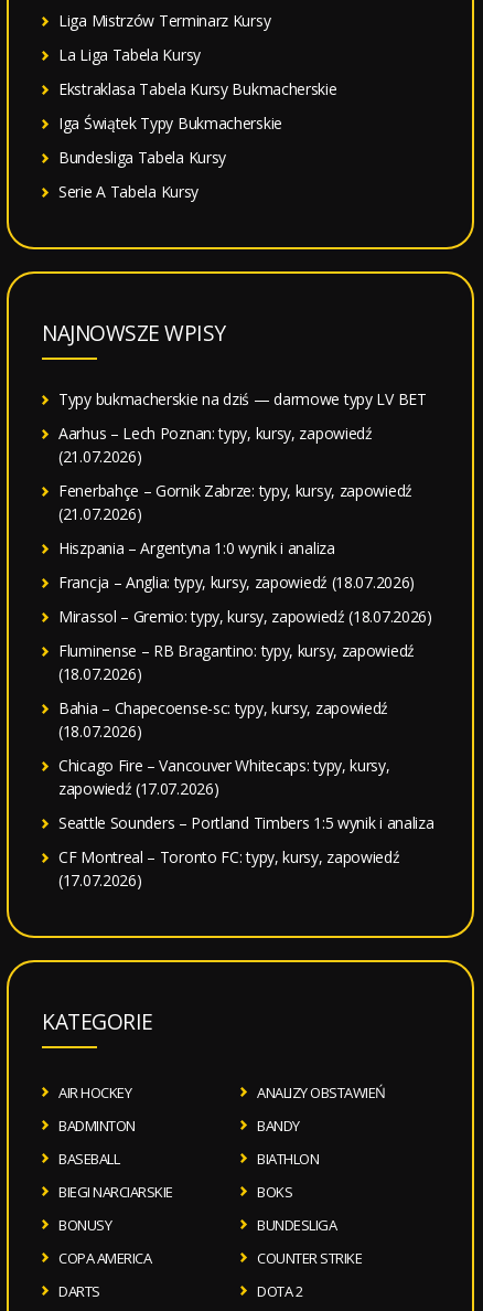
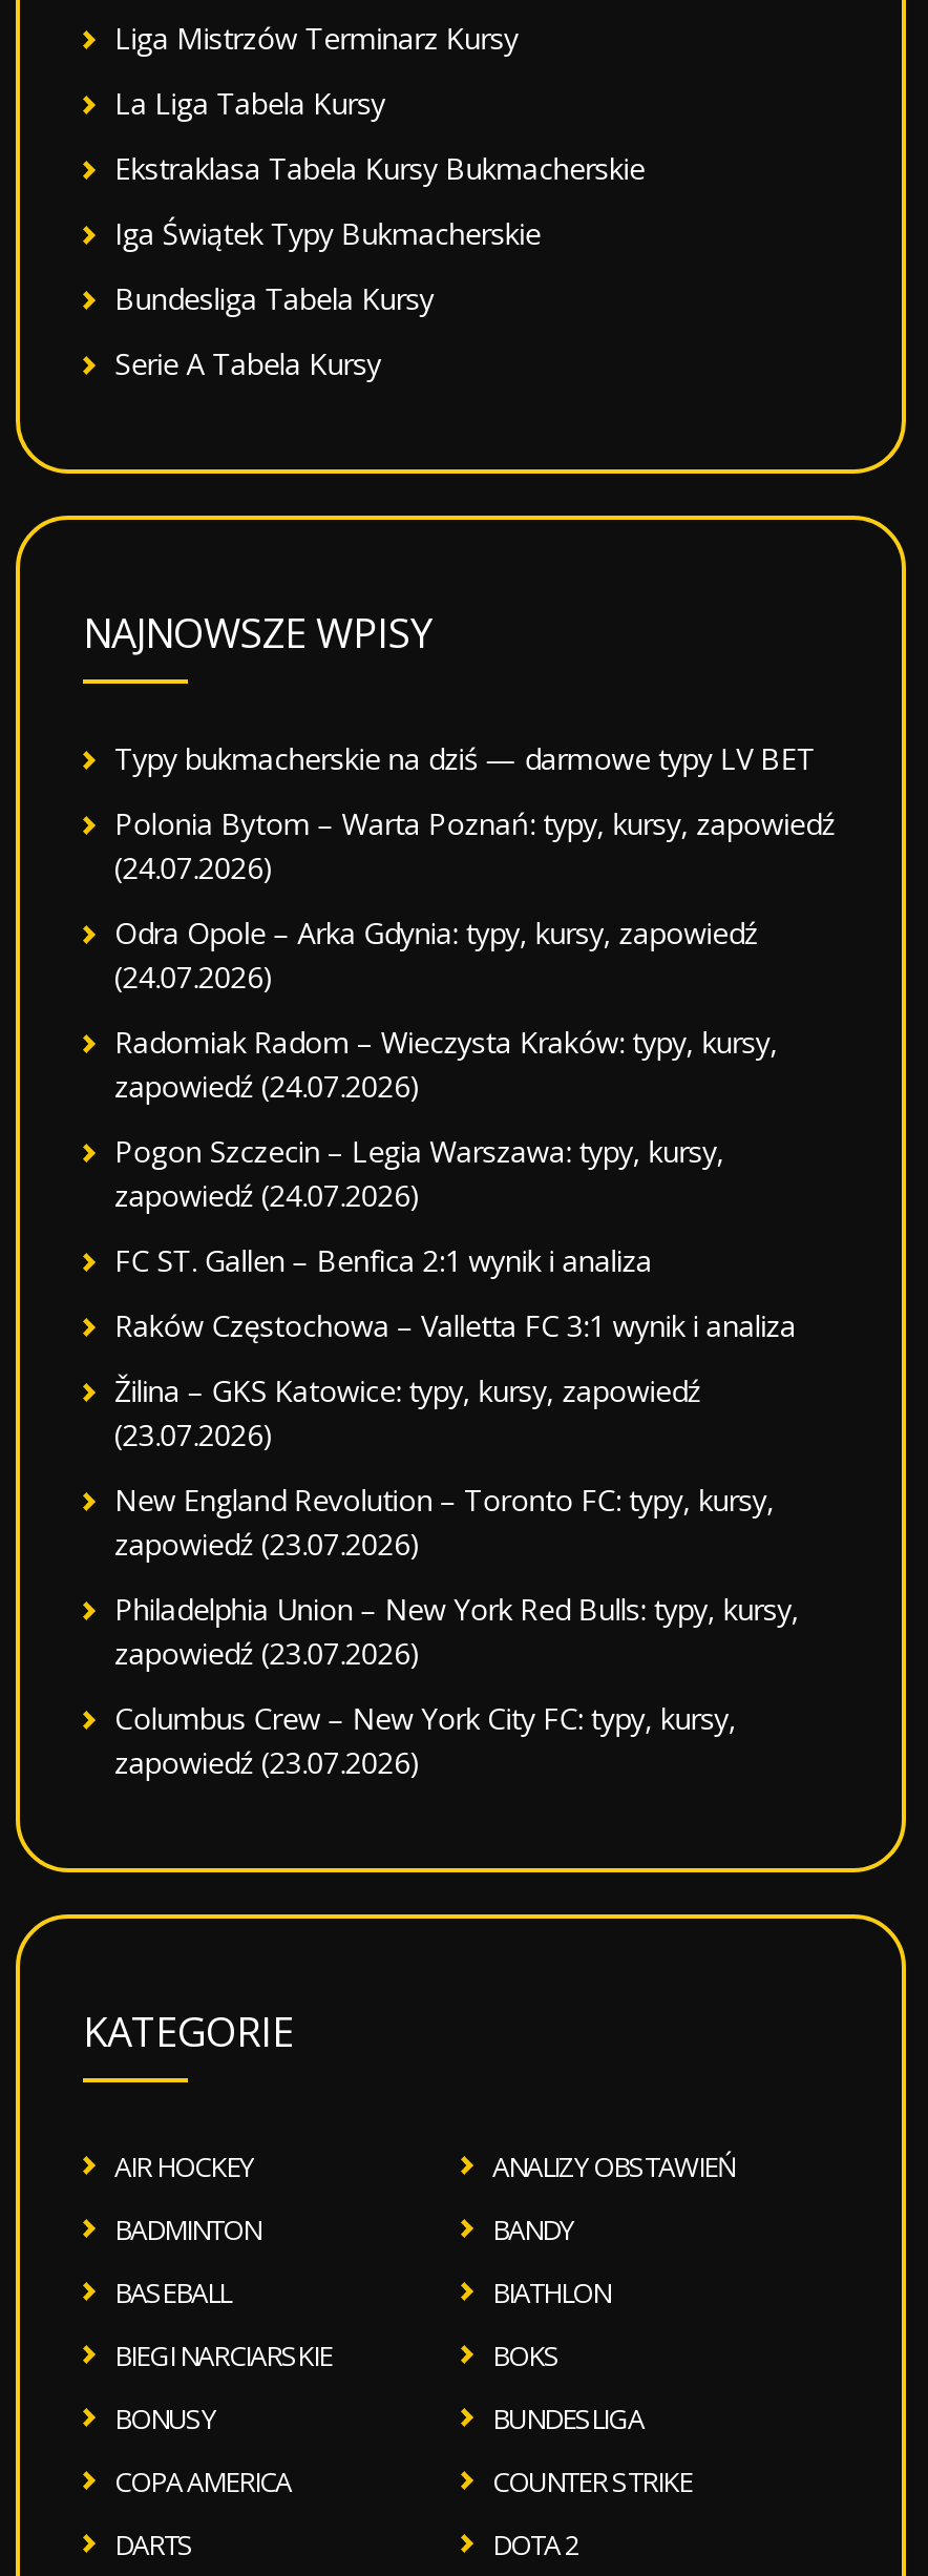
- Aarhus – Lech Poznan: typy, kursy, zapowiedź
- (21.07.2026)
+ Polonia Bytom – Warta Poznań: typy, kursy, zapowiedź
+ (24.07.2026)

- Fenerbahçe – Gornik Zabrze: typy, kursy, zapowiedź
- (21.07.2026)
+ Odra Opole – Arka Gdynia: typy, kursy, zapowiedź
+ (24.07.2026)

- Hiszpania – Argentyna 1:0 wynik i analiza
+ Radomiak Radom – Wieczysta Kraków: typy, kursy,
+ zapowiedź (24.07.2026)

- Francja – Anglia: typy, kursy, zapowiedź (18.07.2026)
+ Pogon Szczecin – Legia Warszawa: typy, kursy,
+ zapowiedź (24.07.2026)

- Mirassol – Gremio: typy, kursy, zapowiedź (18.07.2026)
+ FC ST. Gallen – Benfica 2:1 wynik i analiza

- Fluminense – RB Bragantino: typy, kursy, zapowiedź
- (18.07.2026)
+ Raków Częstochowa – Valletta FC 3:1 wynik i analiza

- Bahia – Chapecoense-sc: typy, kursy, zapowiedź
- (18.07.2026)
+ Žilina – GKS Katowice: typy, kursy, zapowiedź
+ (23.07.2026)

- Chicago Fire – Vancouver Whitecaps: typy, kursy,
- zapowiedź (17.07.2026)
+ New England Revolution – Toronto FC: typy, kursy,
+ zapowiedź (23.07.2026)

- Seattle Sounders – Portland Timbers 1:5 wynik i analiza
+ Philadelphia Union – New York Red Bulls: typy, kursy,
+ zapowiedź (23.07.2026)

- CF Montreal – Toronto FC: typy, kursy, zapowiedź
- (17.07.2026)
+ Columbus Crew – New York City FC: typy, kursy,
+ zapowiedź (23.07.2026)
